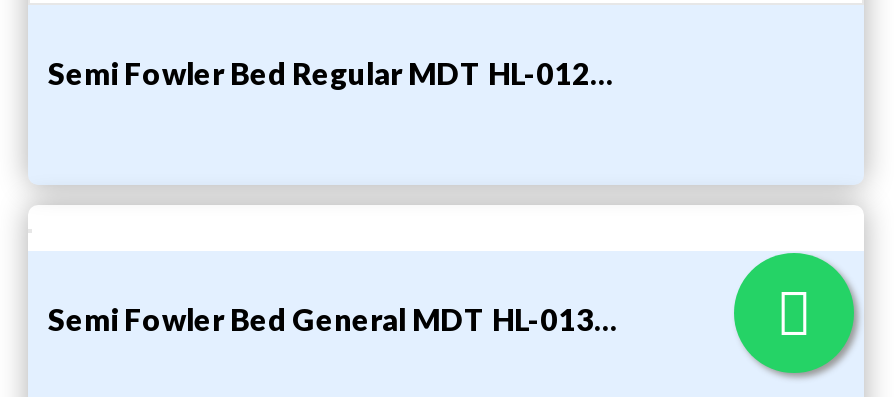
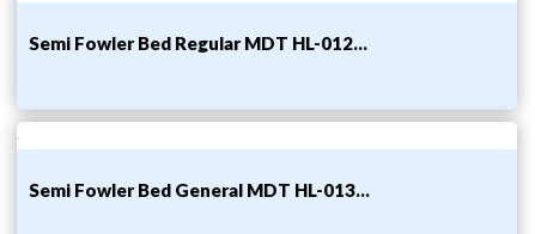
- [image]
